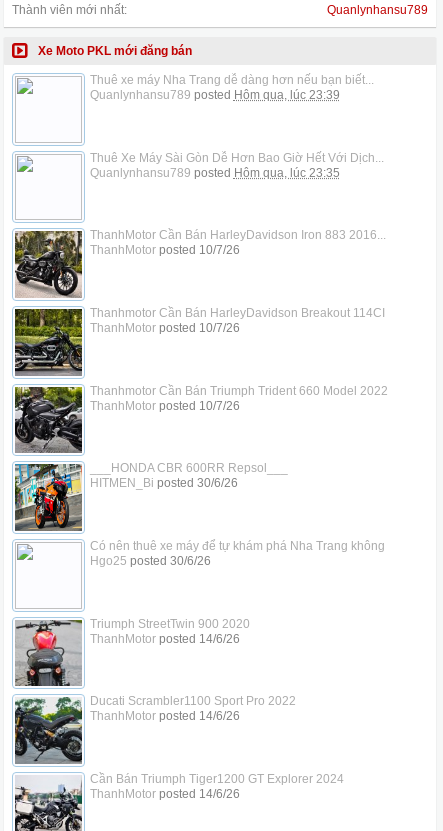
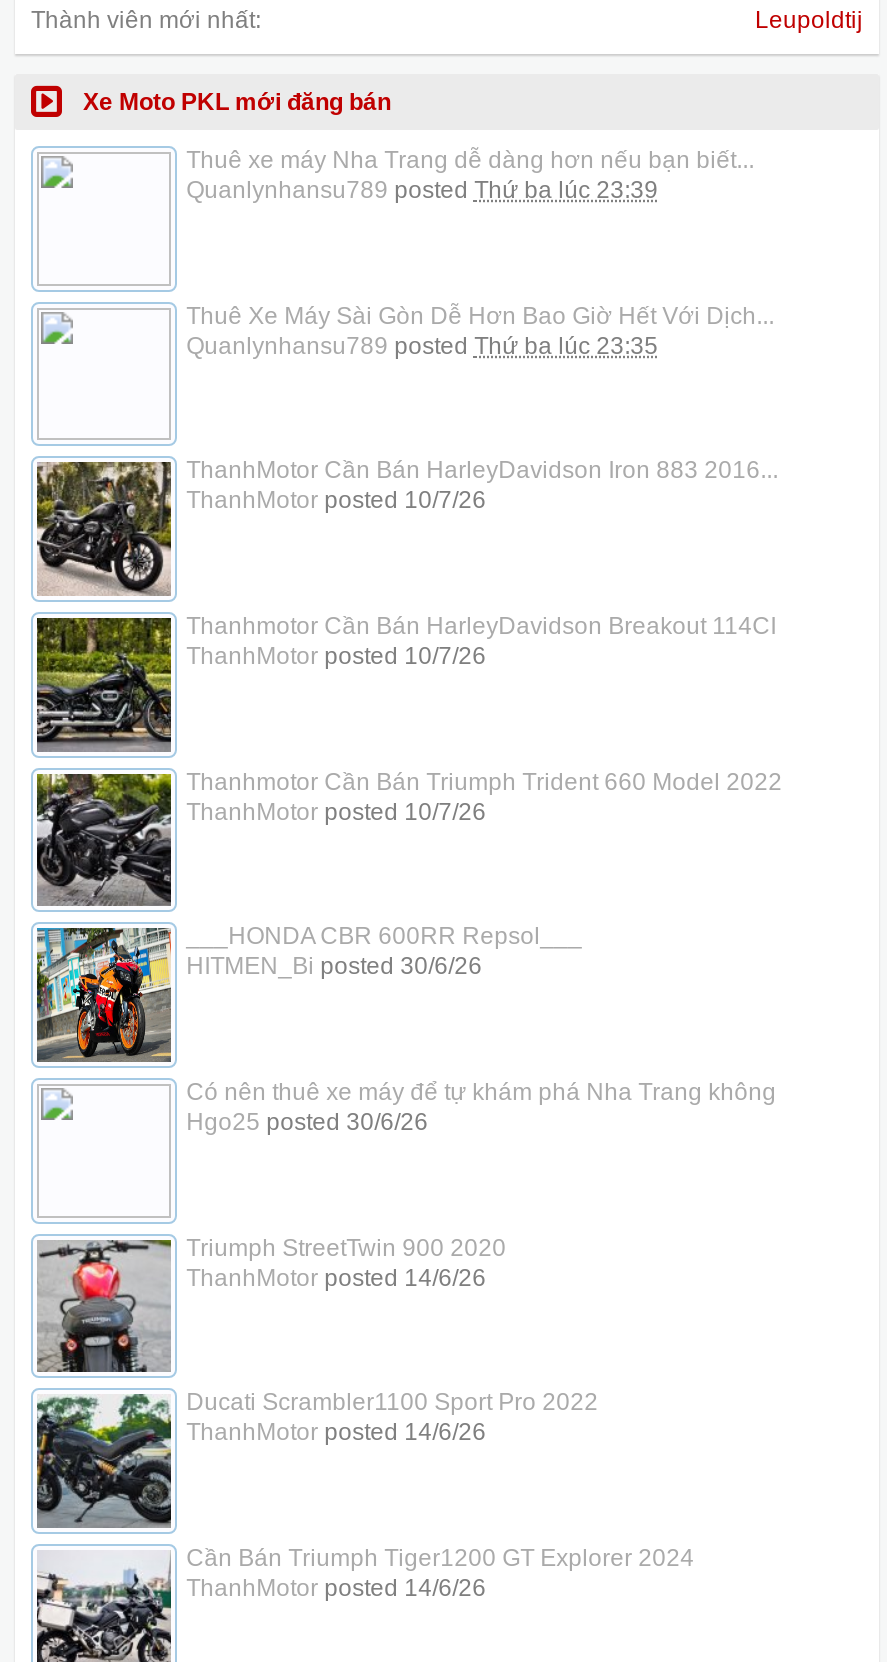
- Quanlynhansu789
+ Leupoldtij

- Quanlynhansu789 posted Hôm qua, lúc 23:39
+ Quanlynhansu789 posted Thứ ba lúc 23:39

- Quanlynhansu789 posted Hôm qua, lúc 23:35
+ Quanlynhansu789 posted Thứ ba lúc 23:35
